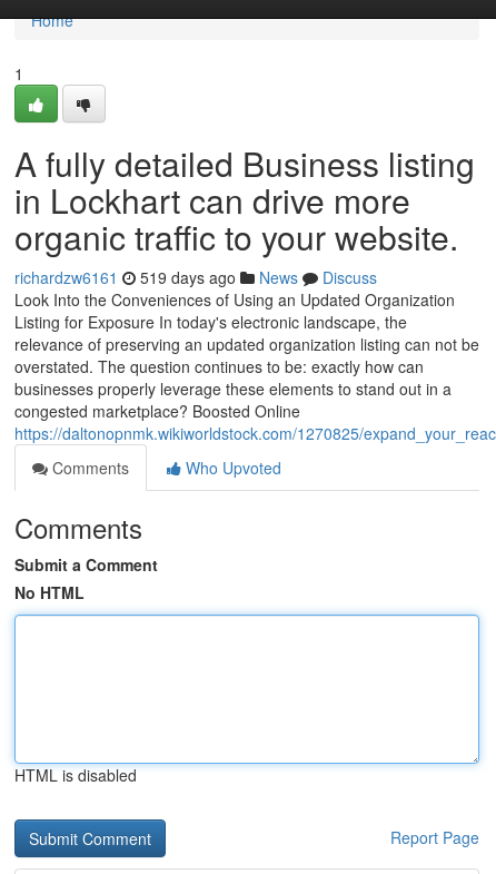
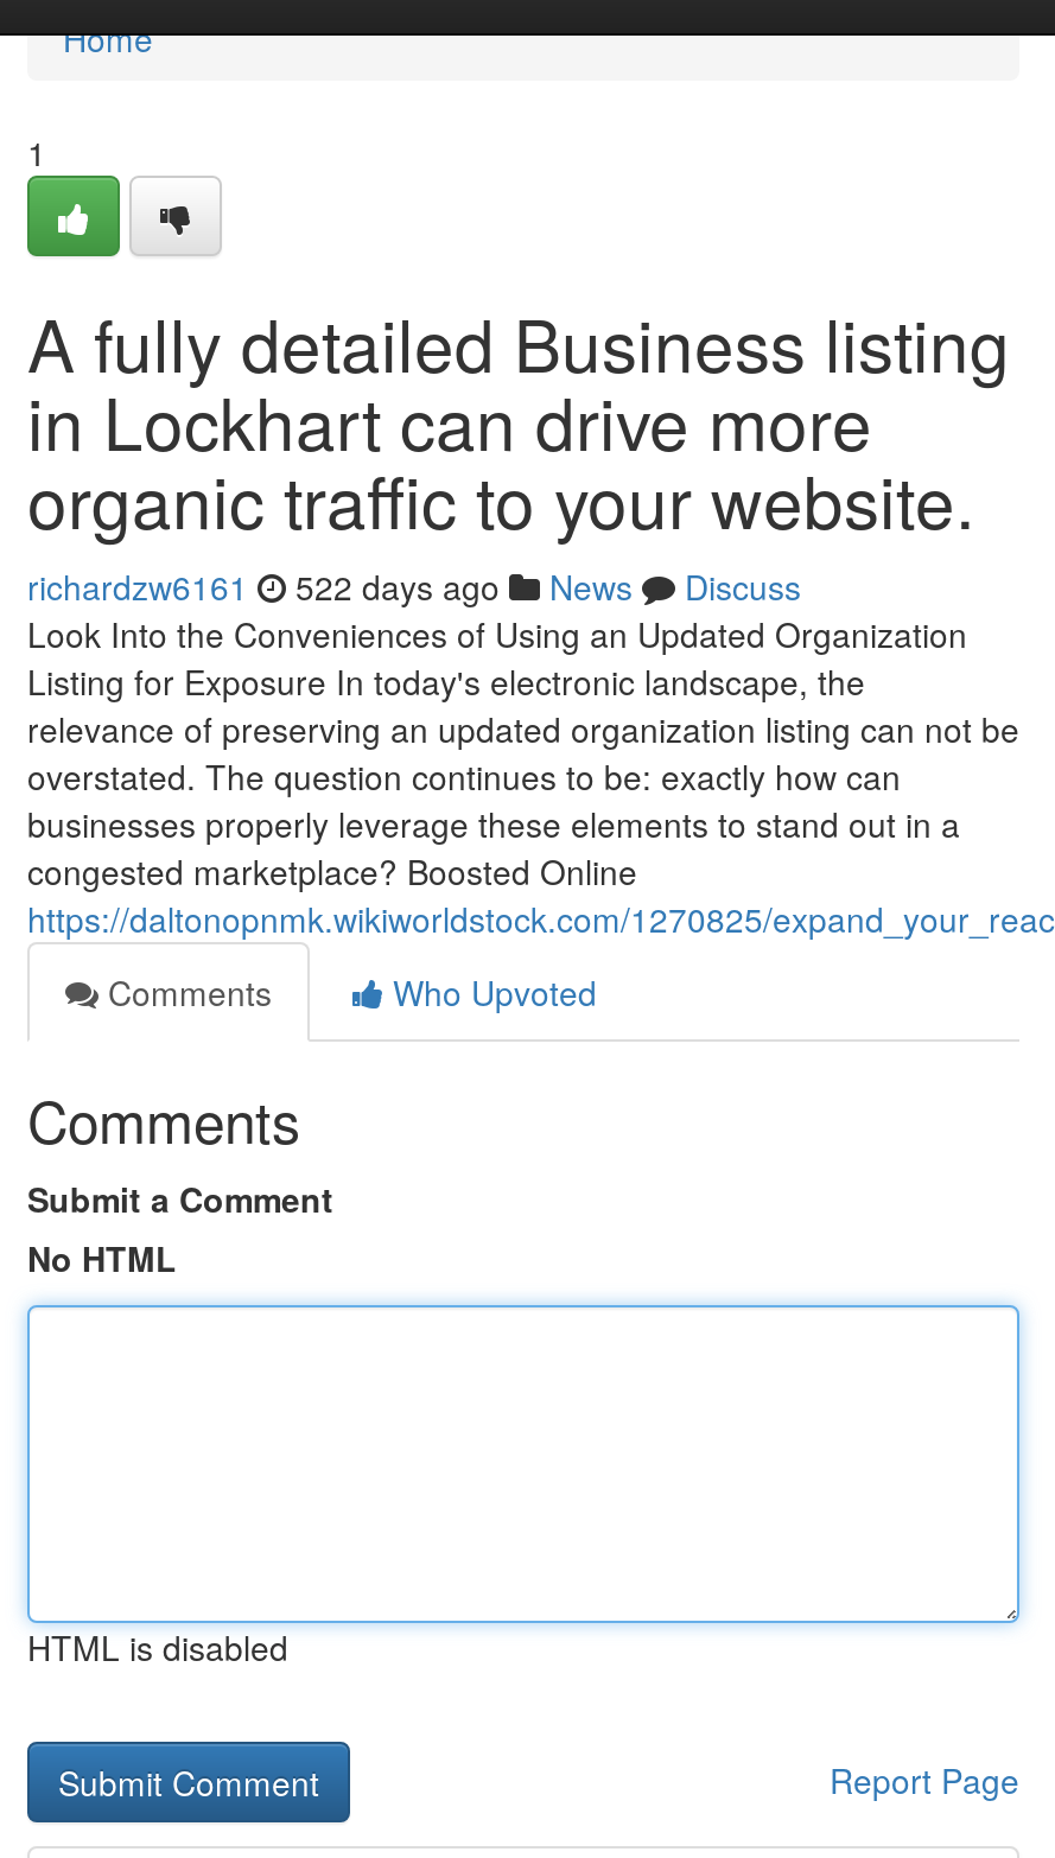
- richardzw6161 519 days ago News Discuss
+ richardzw6161 522 days ago News Discuss
